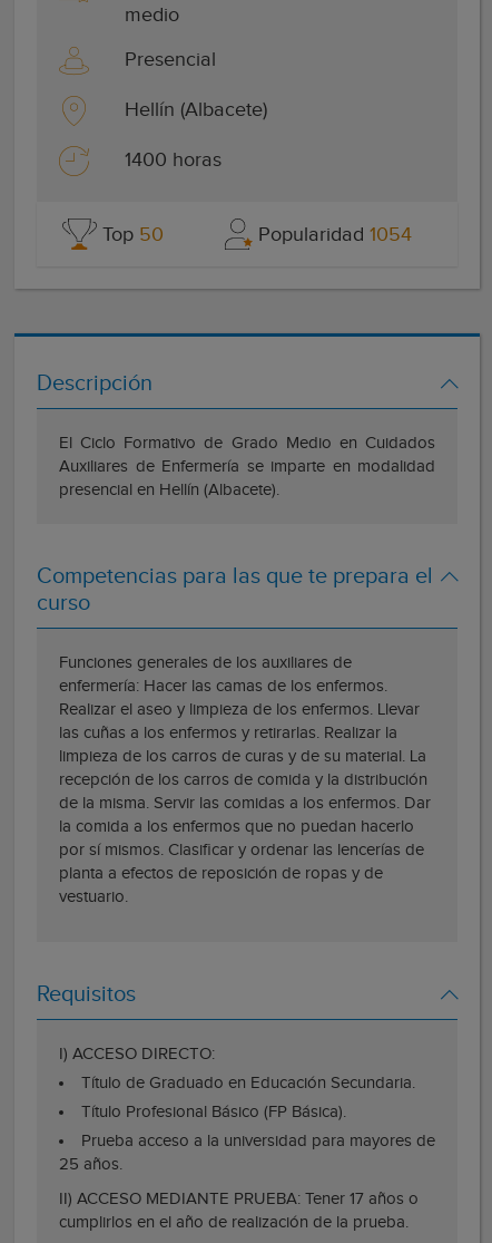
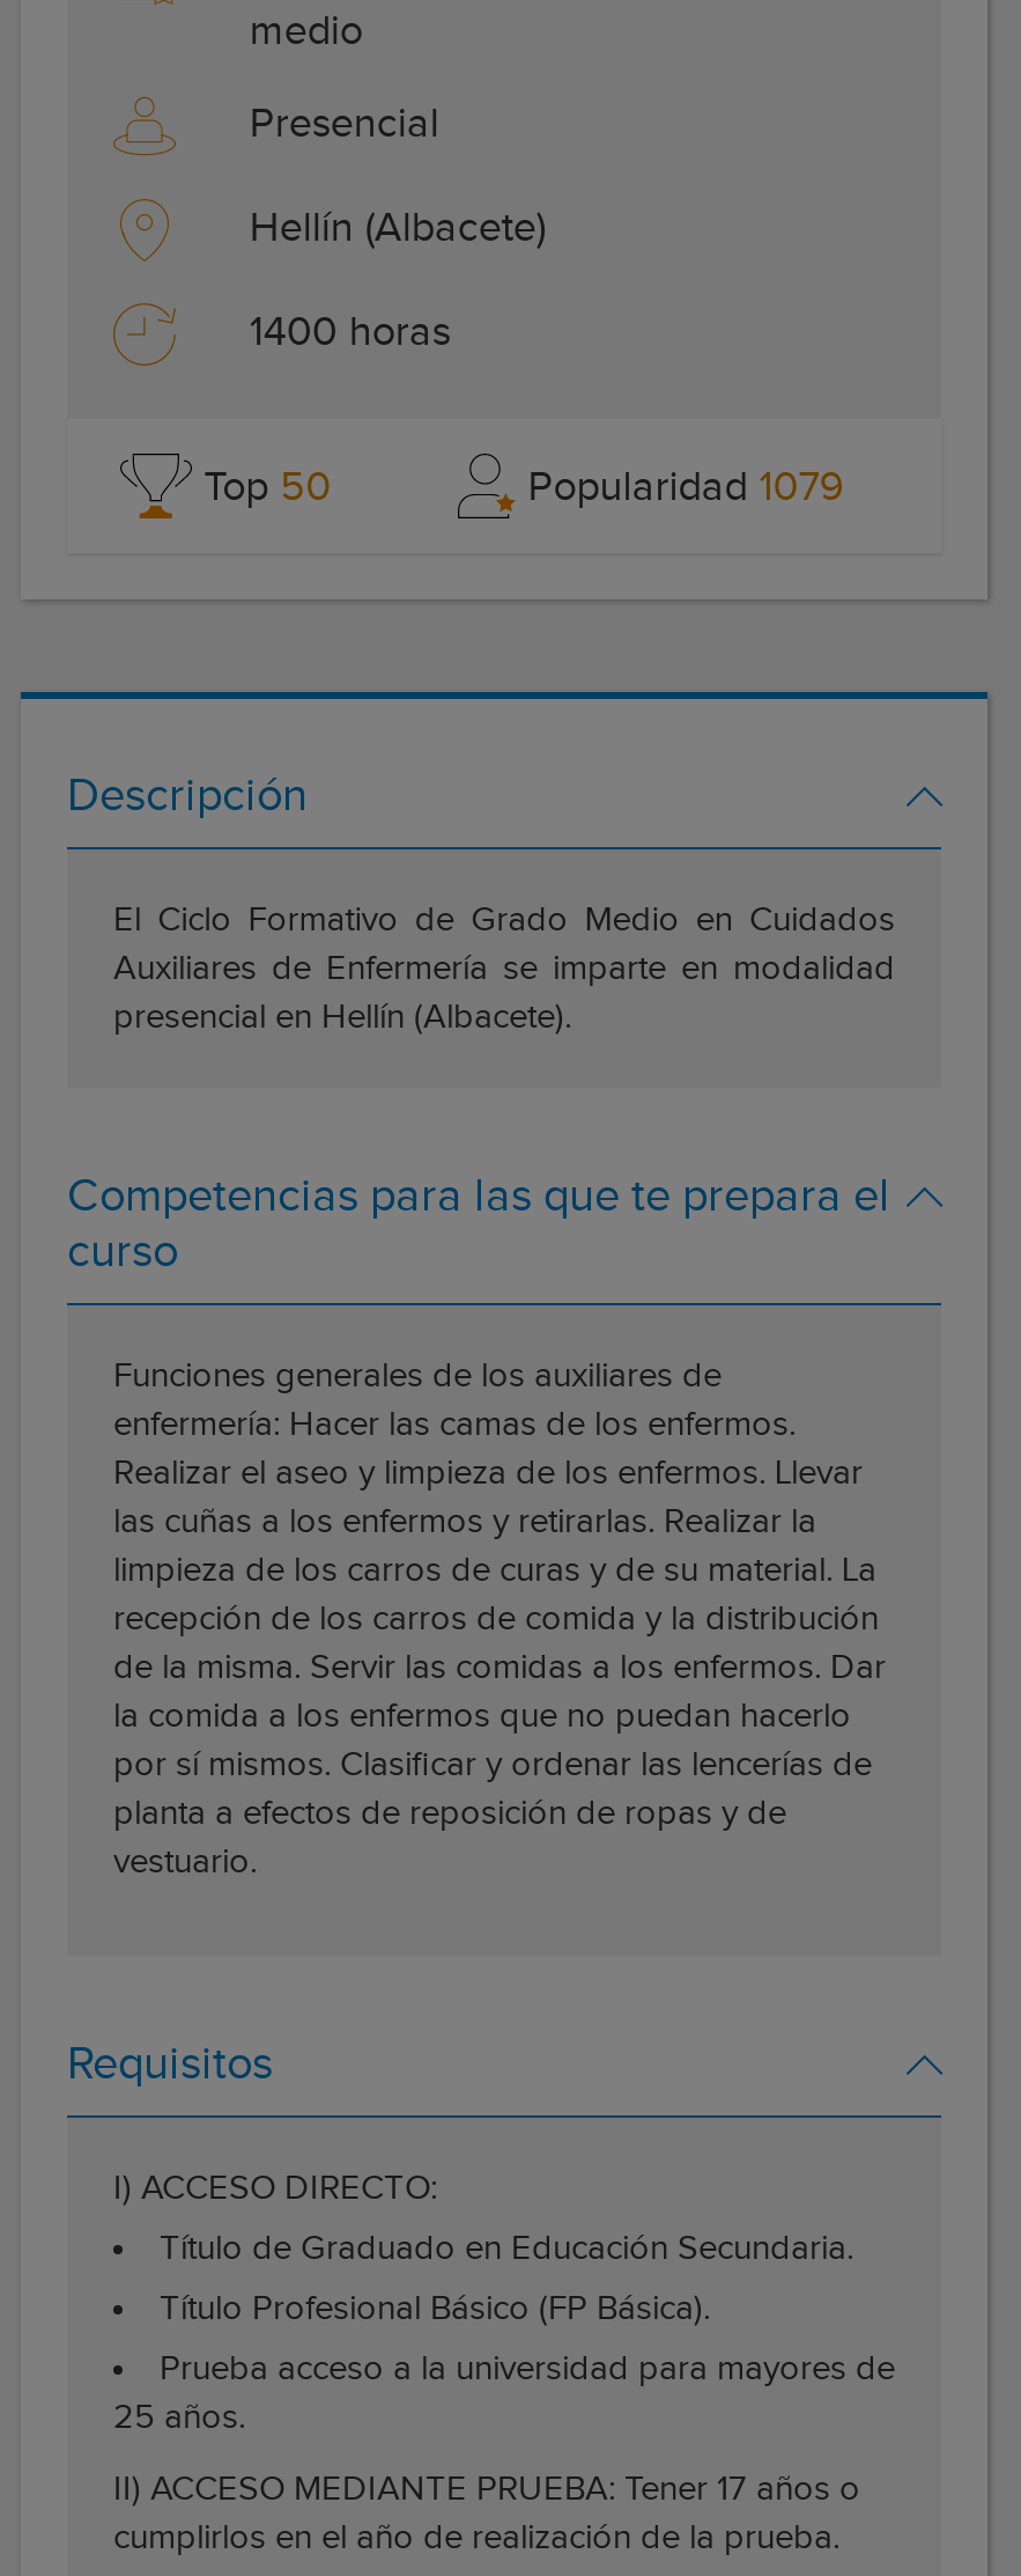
- Popularidad 1054
+ Popularidad 1079
